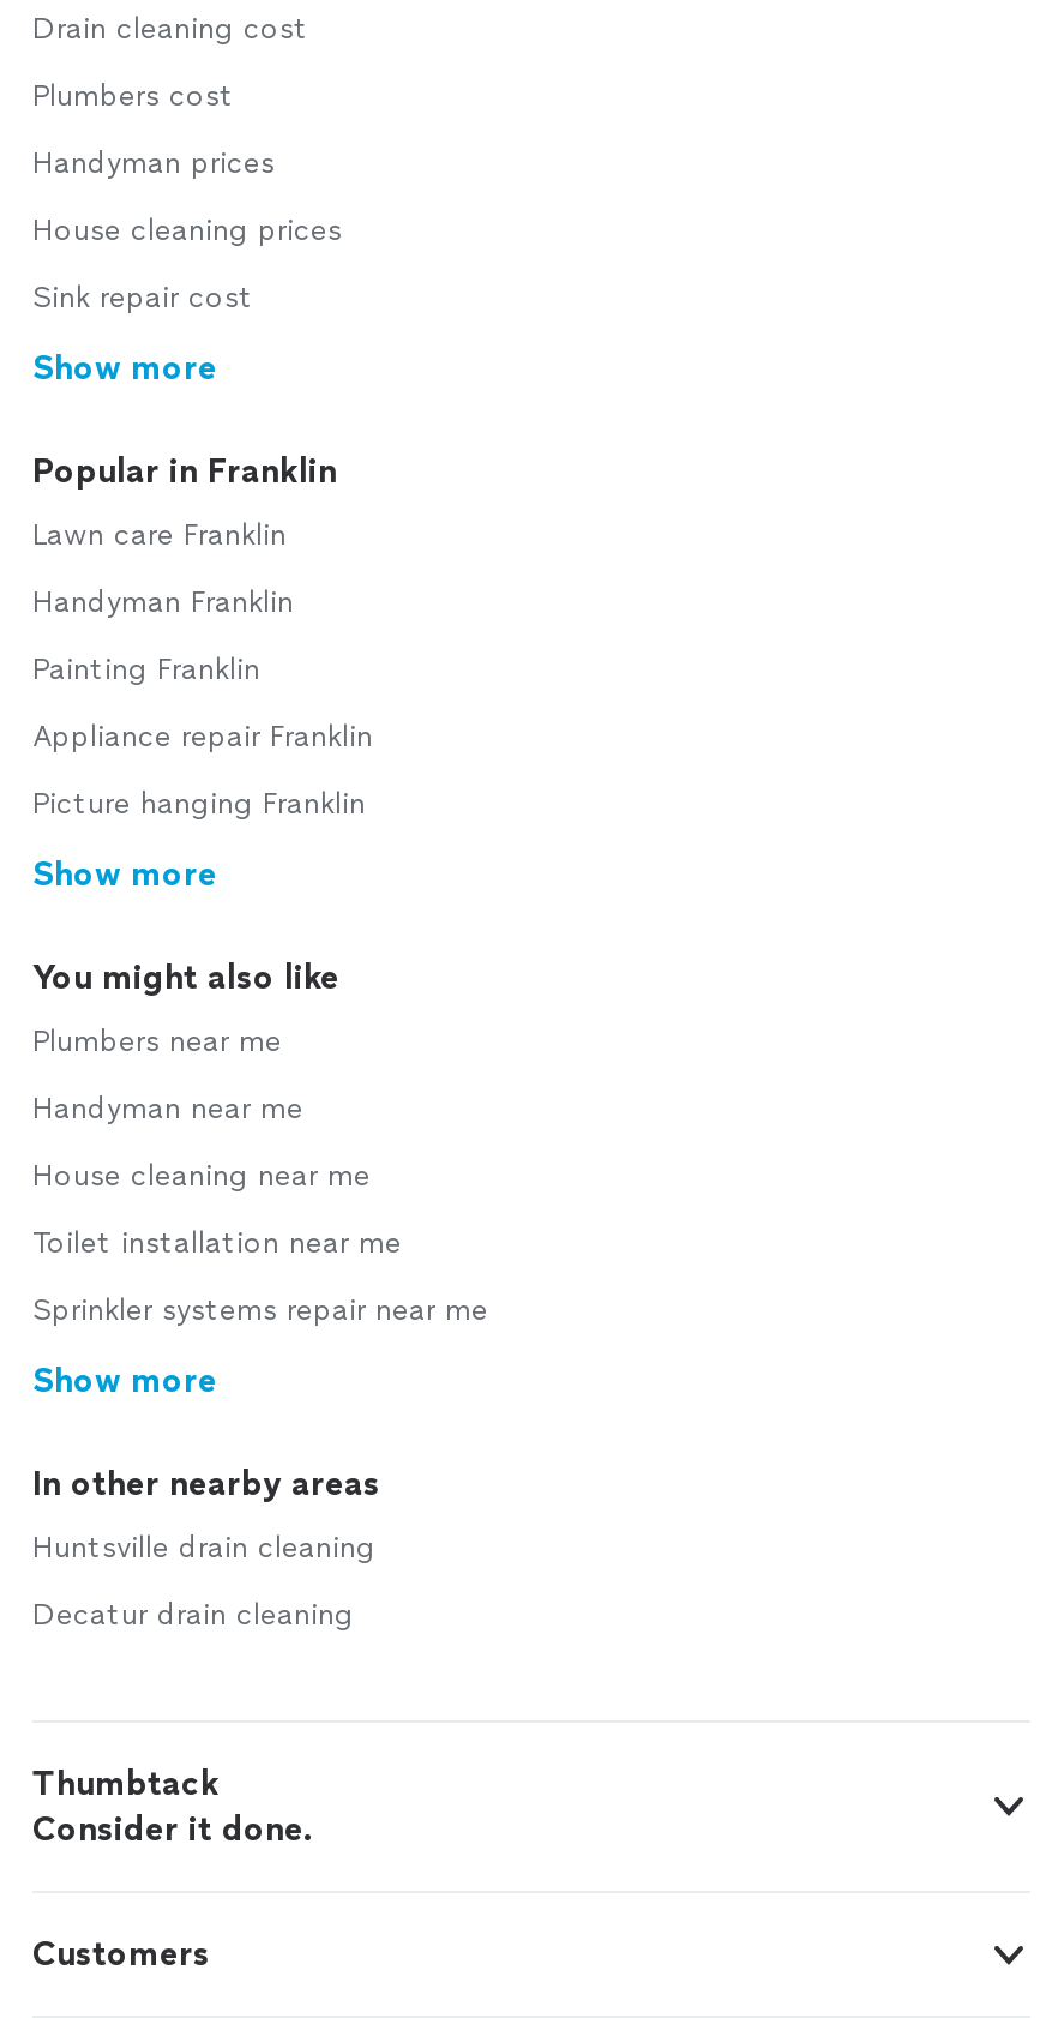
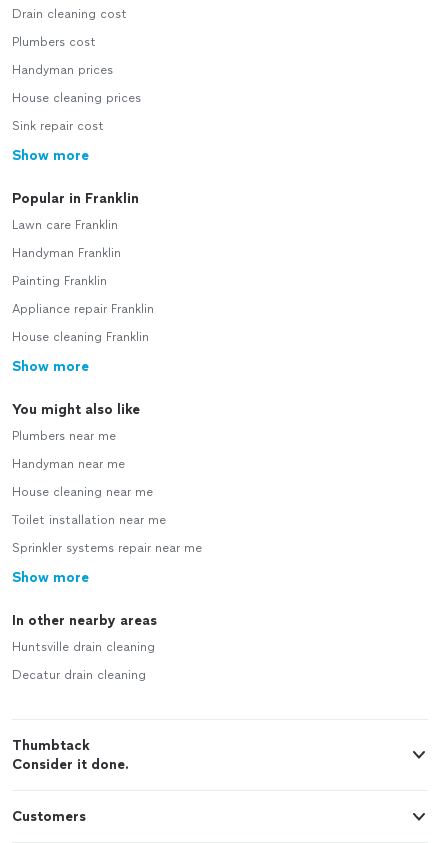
- Picture hanging Franklin
+ House cleaning Franklin
